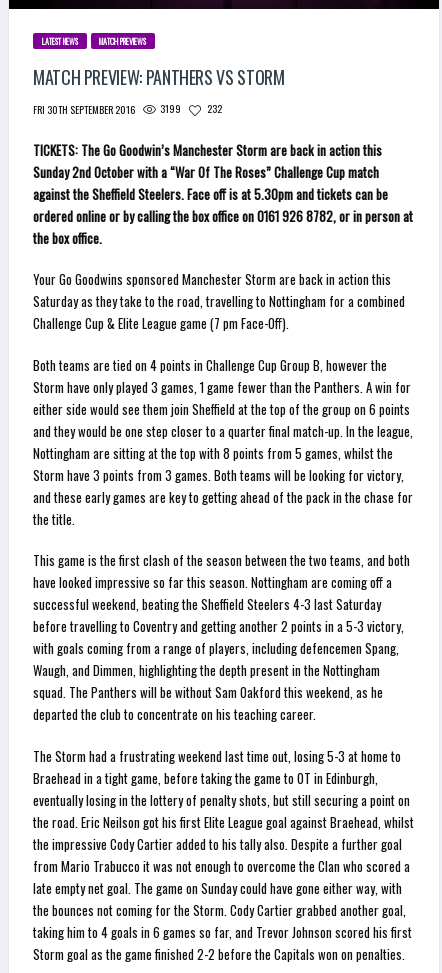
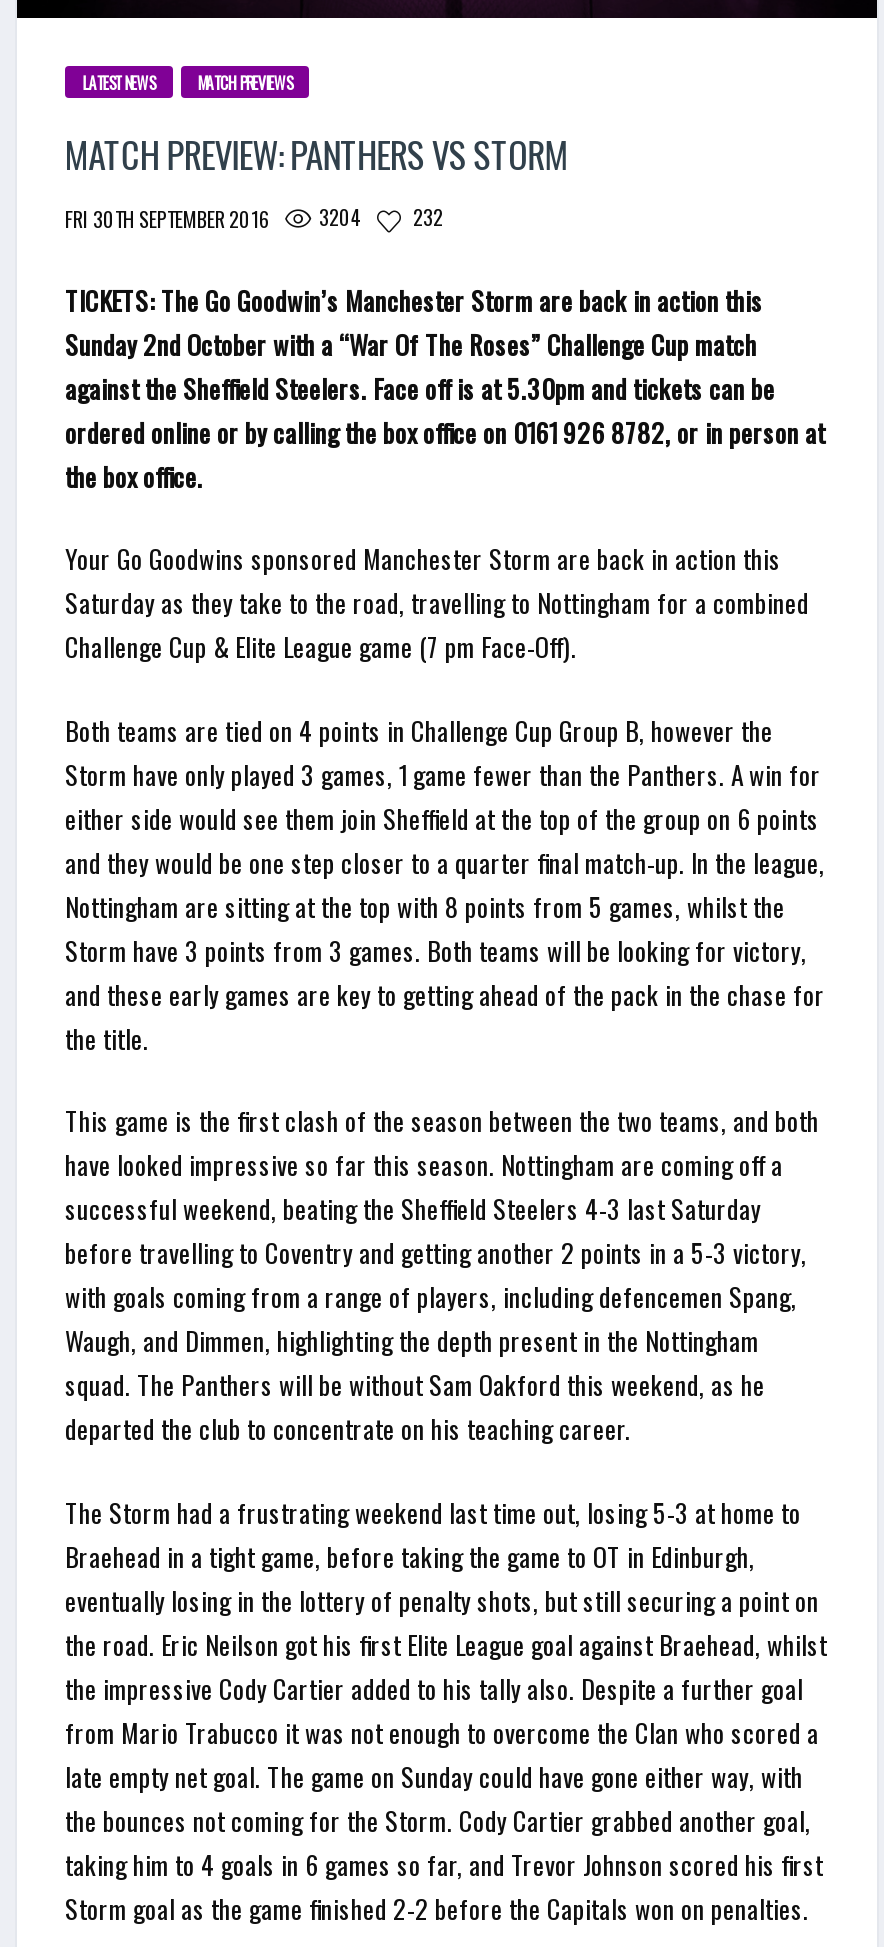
- FRI 30TH SEPTEMBER 2016 3199 232
+ FRI 30TH SEPTEMBER 2016 3204 232
